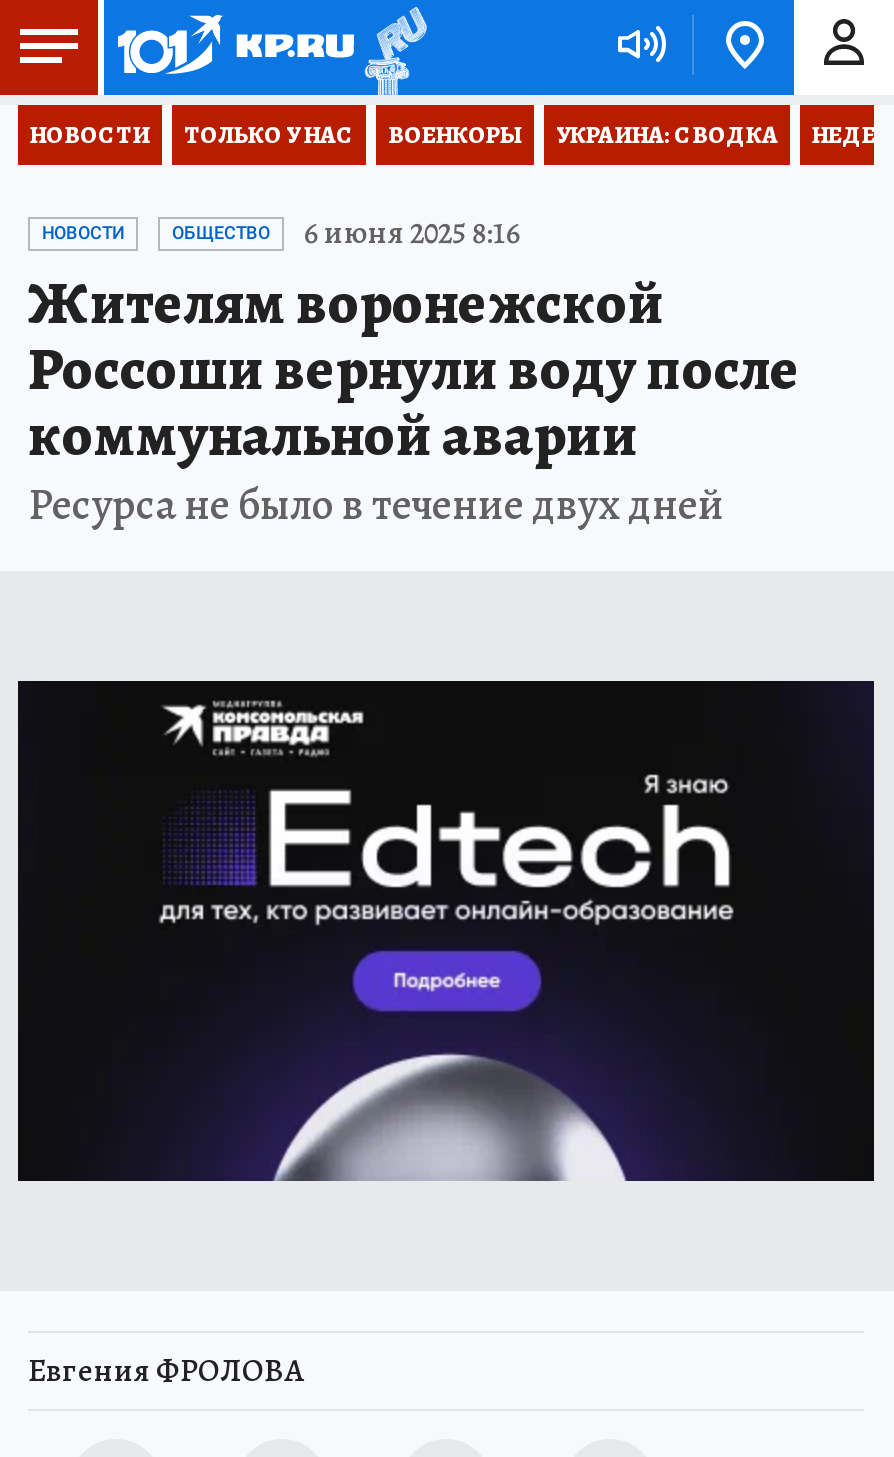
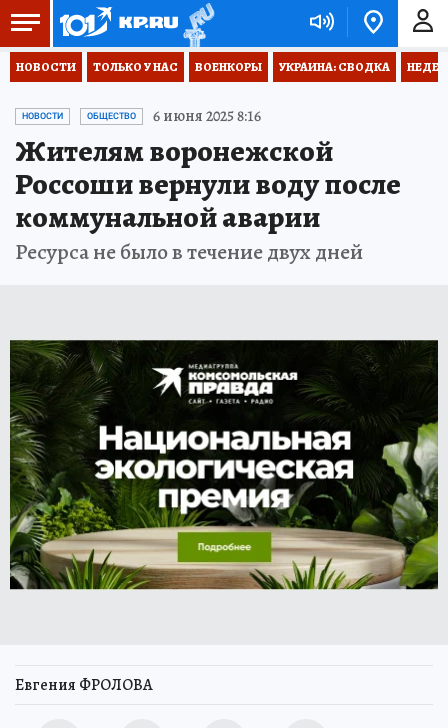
- [image]
+ [image]
